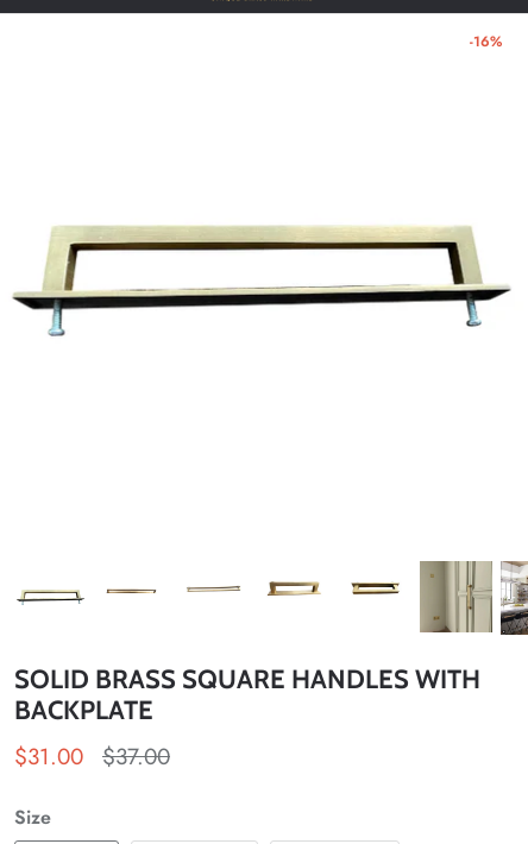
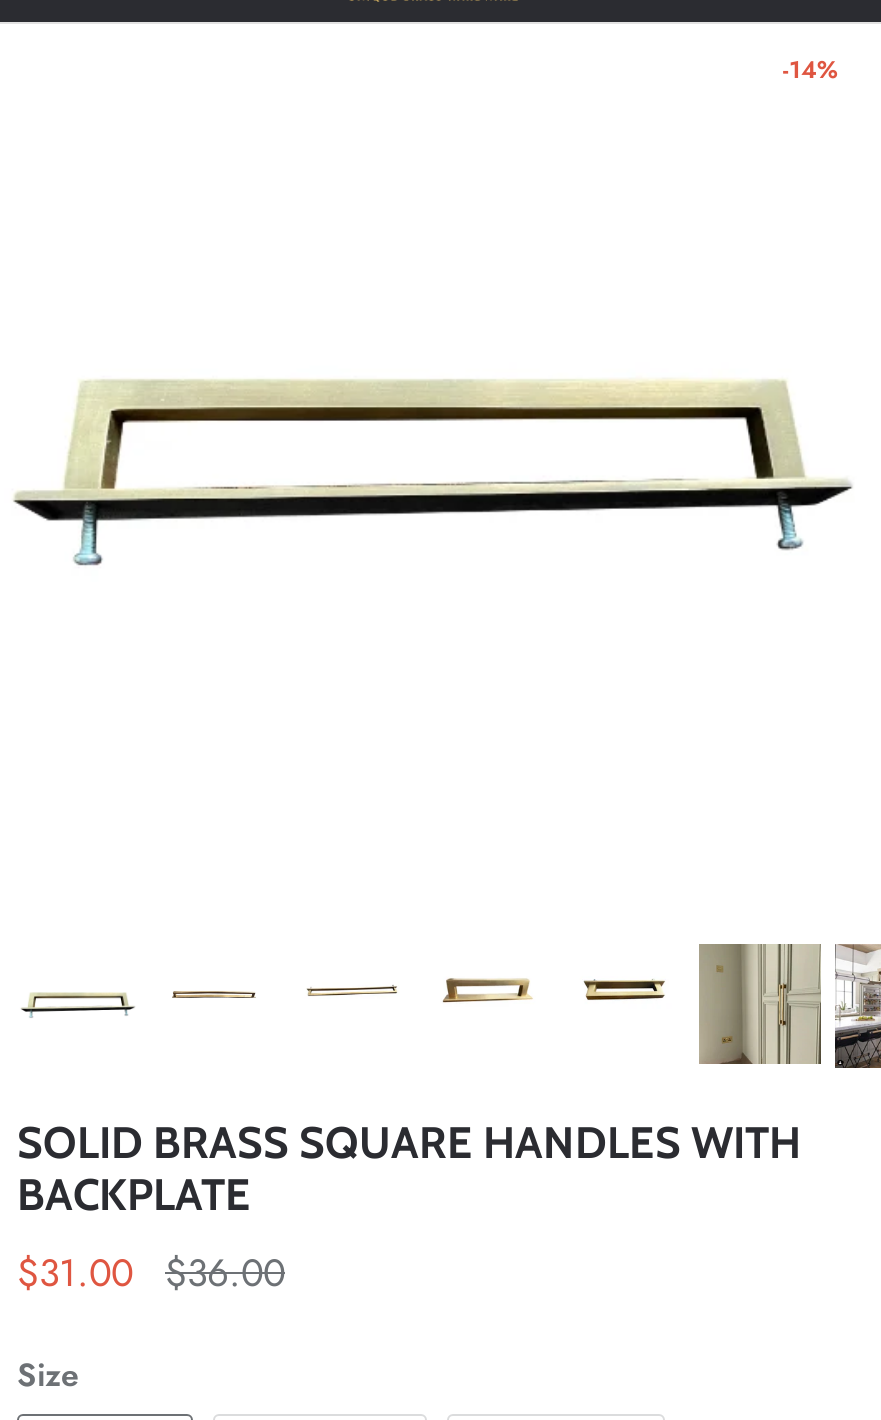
- -16%
+ -14%

- $31.00 $37.00
+ $31.00 $36.00
